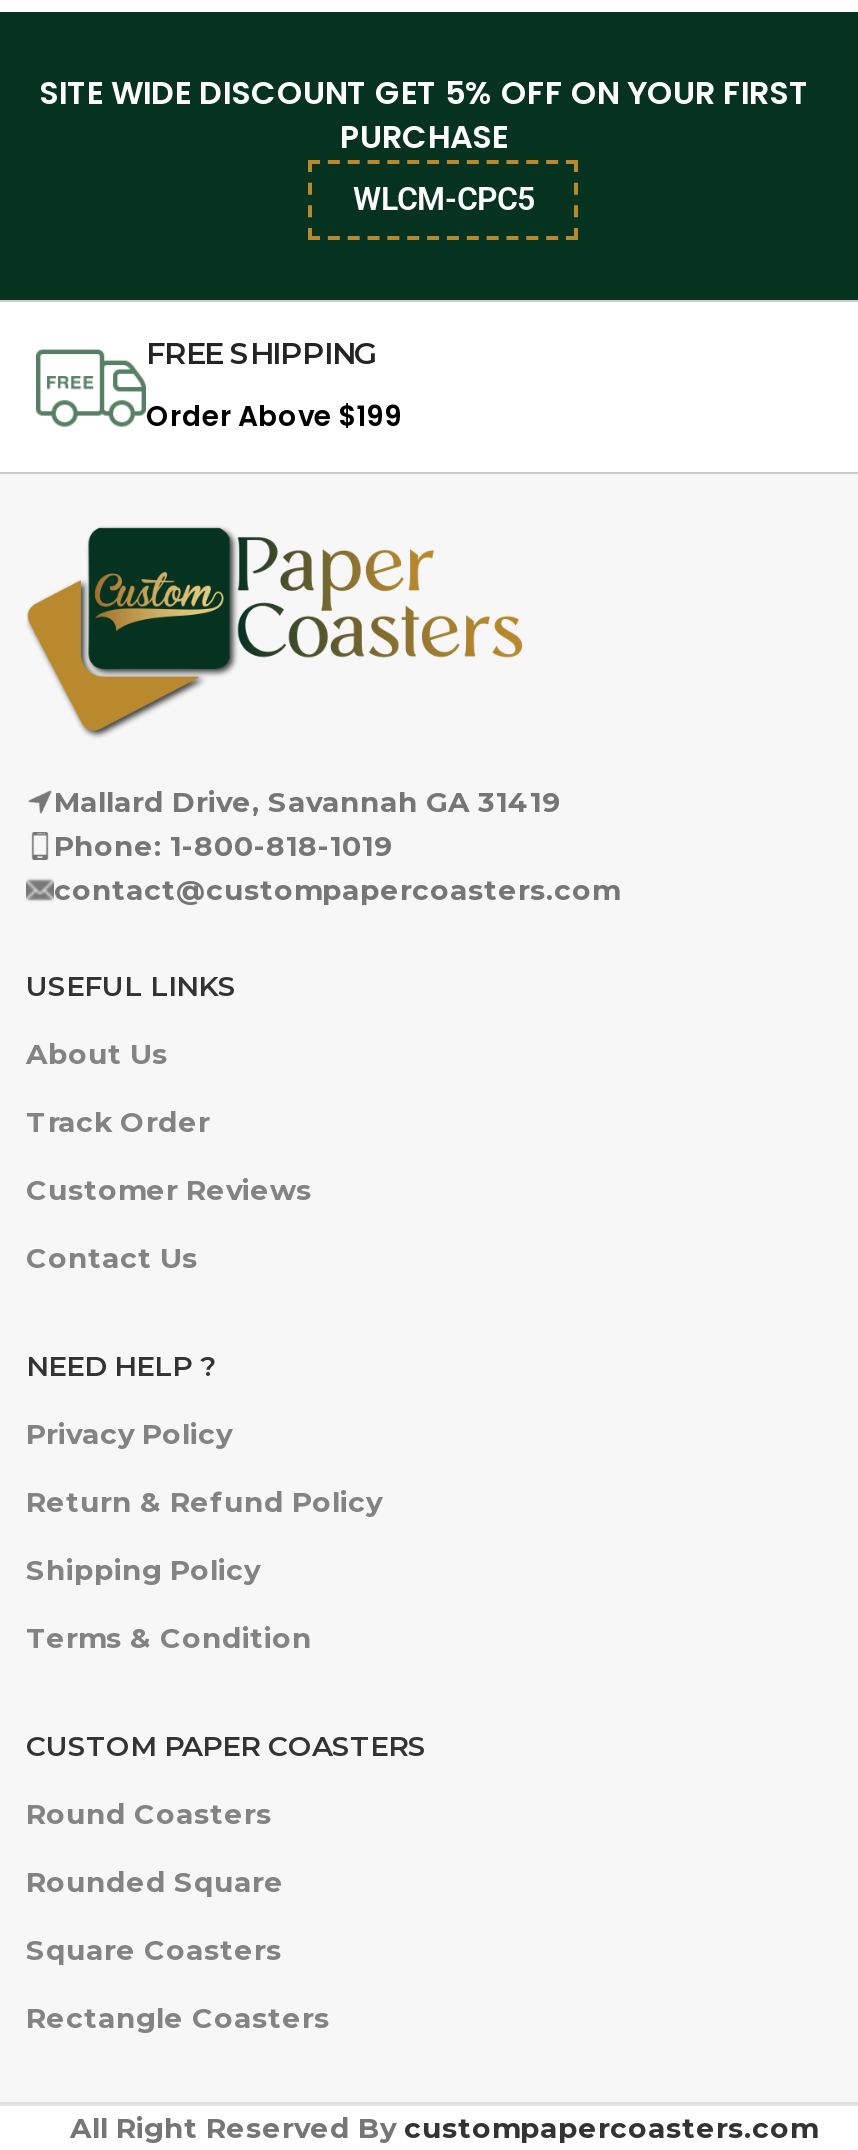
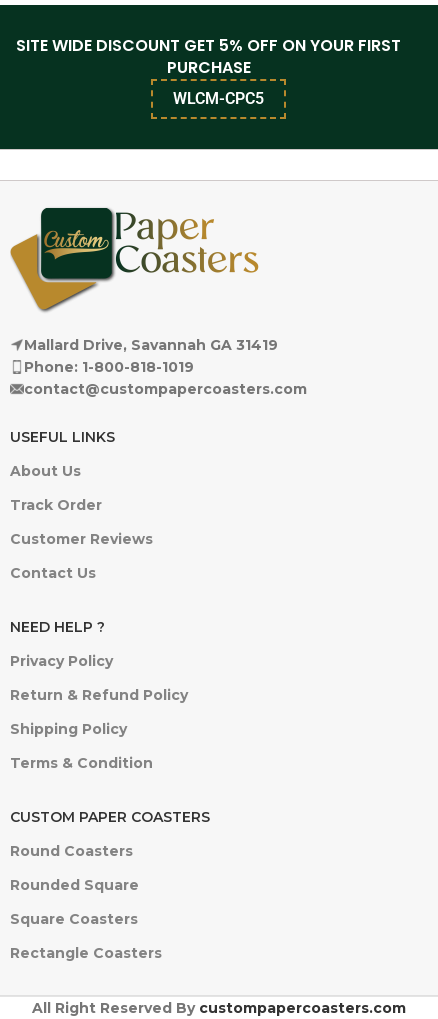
- [image]
- FREE SHIPPING
- Order Above $199
